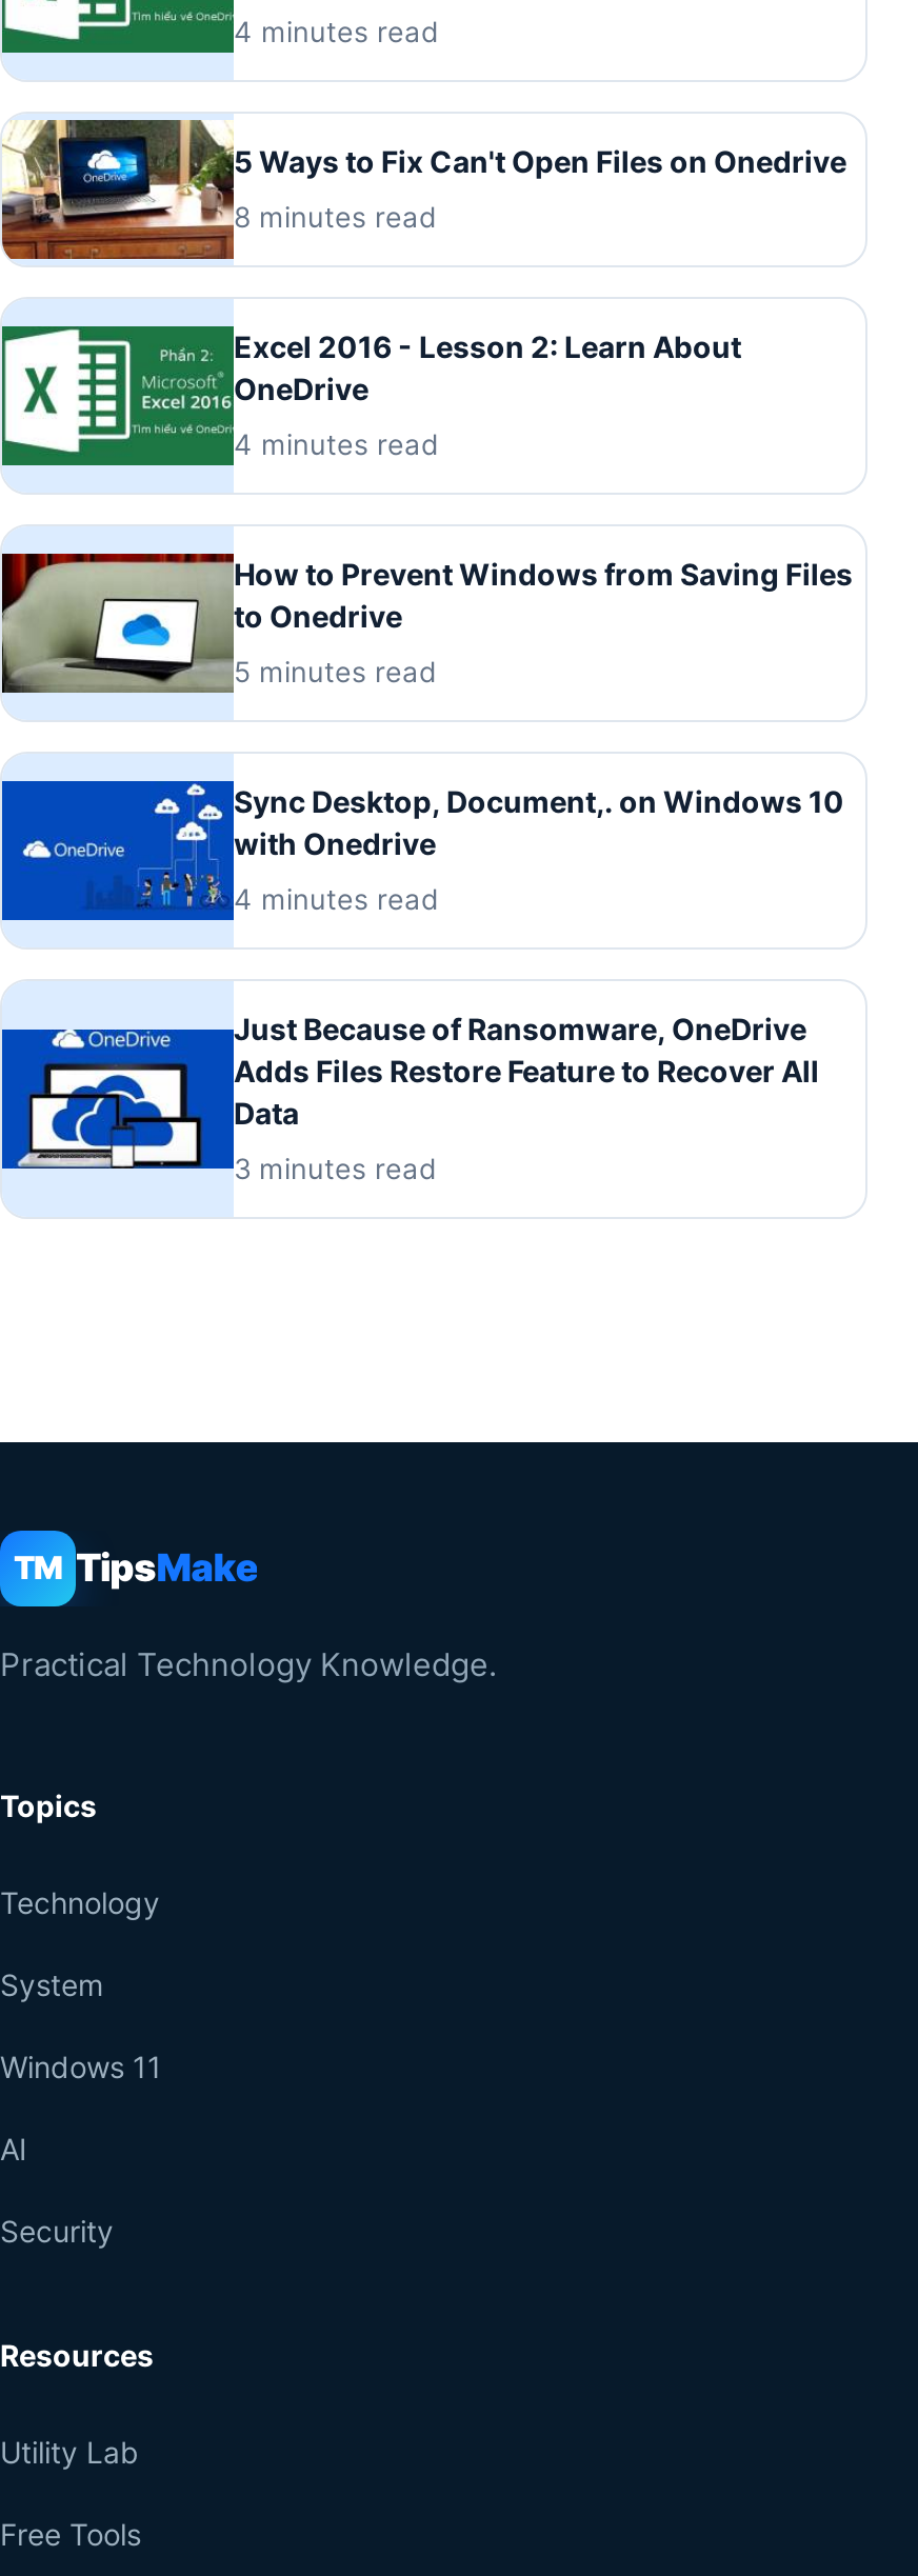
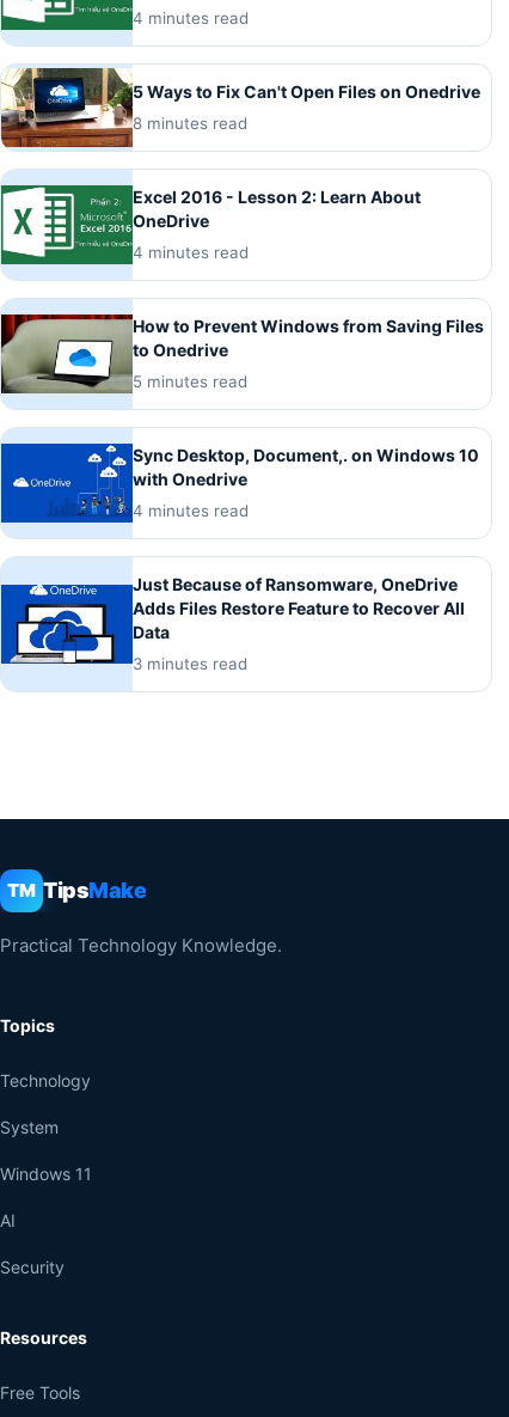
- Utility Lab
